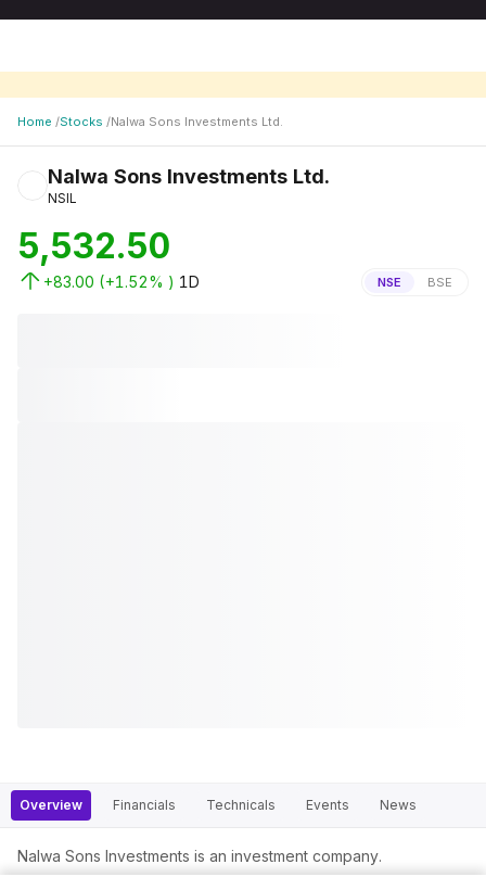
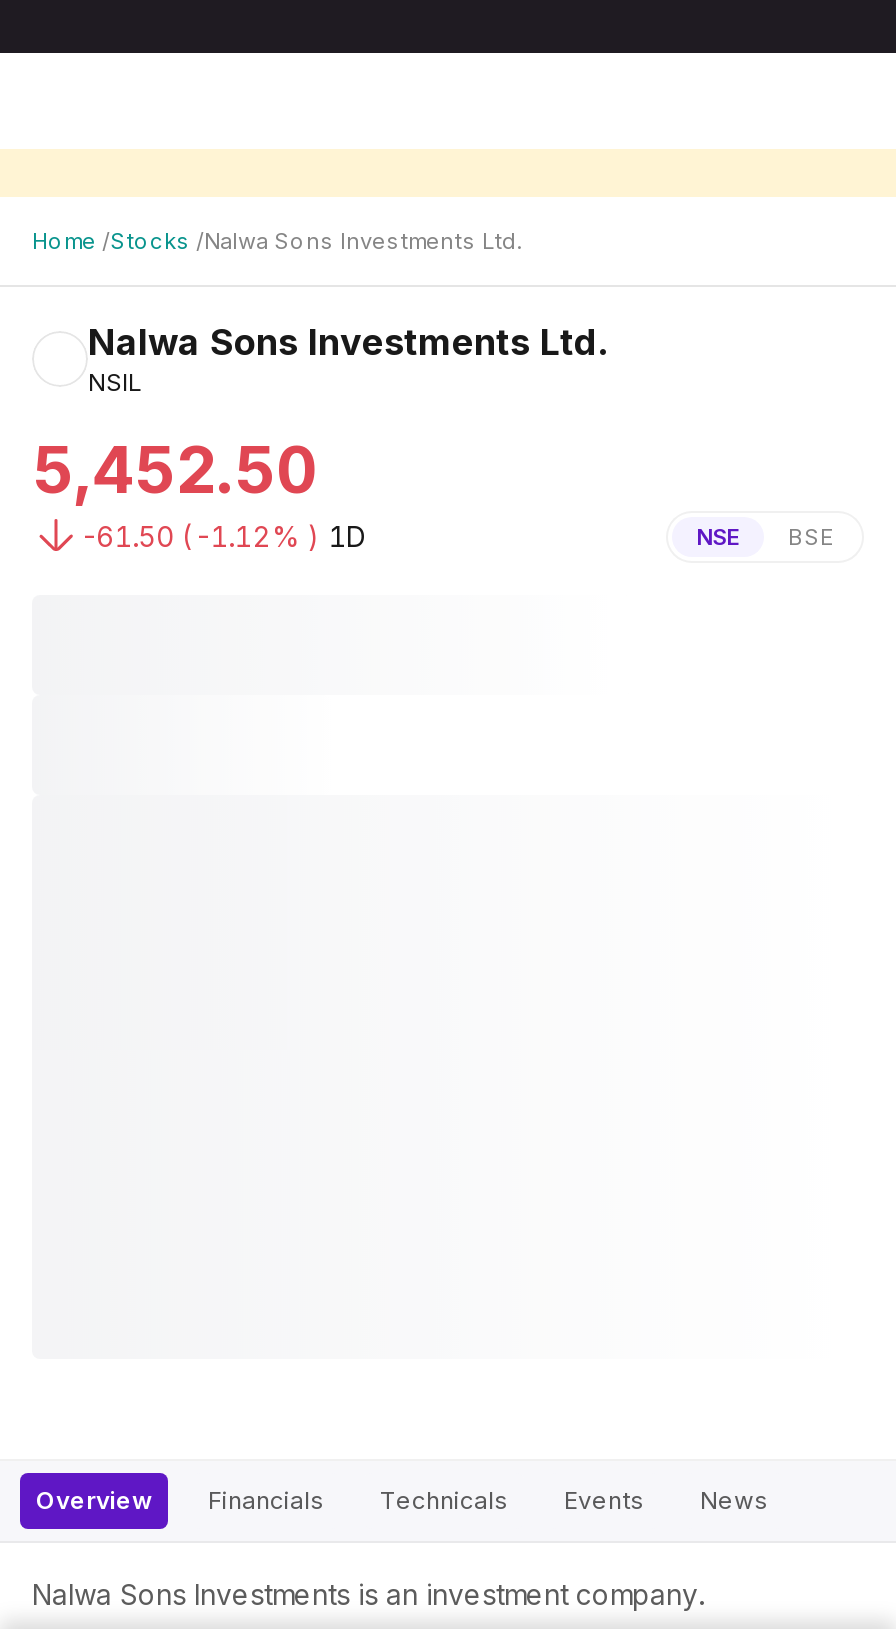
- 5,532.50
+ 5,452.50

- +83.00 (+1.52% ) 1D
+ -61.50 (-1.12% ) 1D
